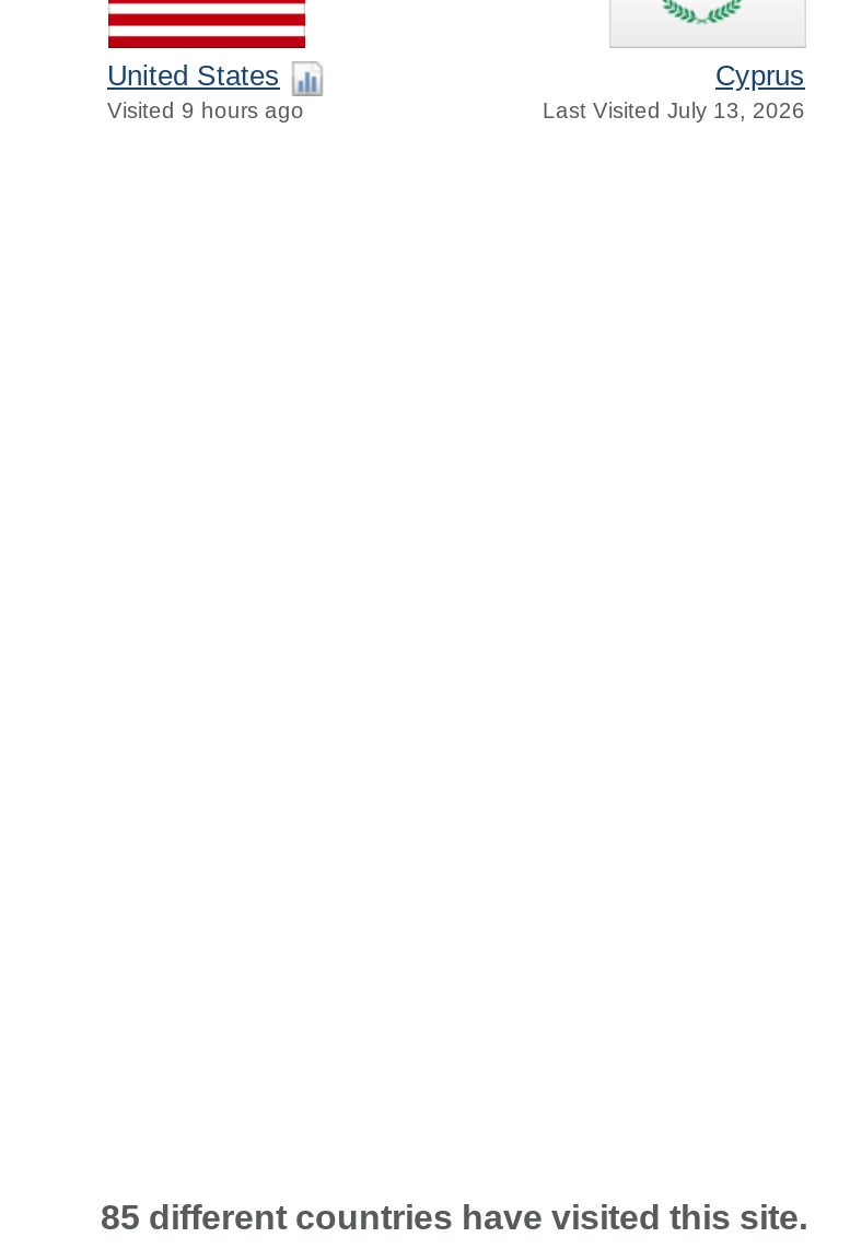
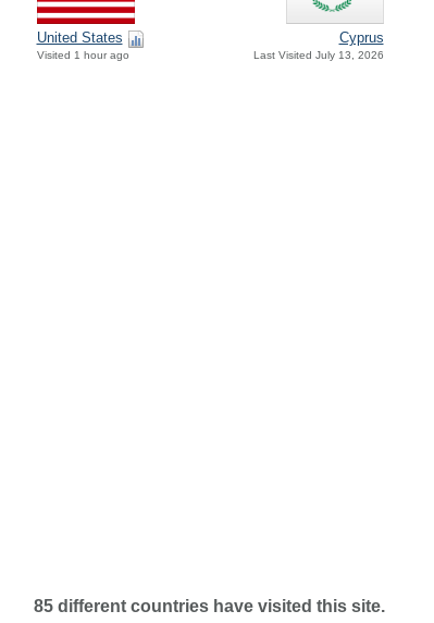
- Visited 9 hours ago
+ Visited 1 hour ago
